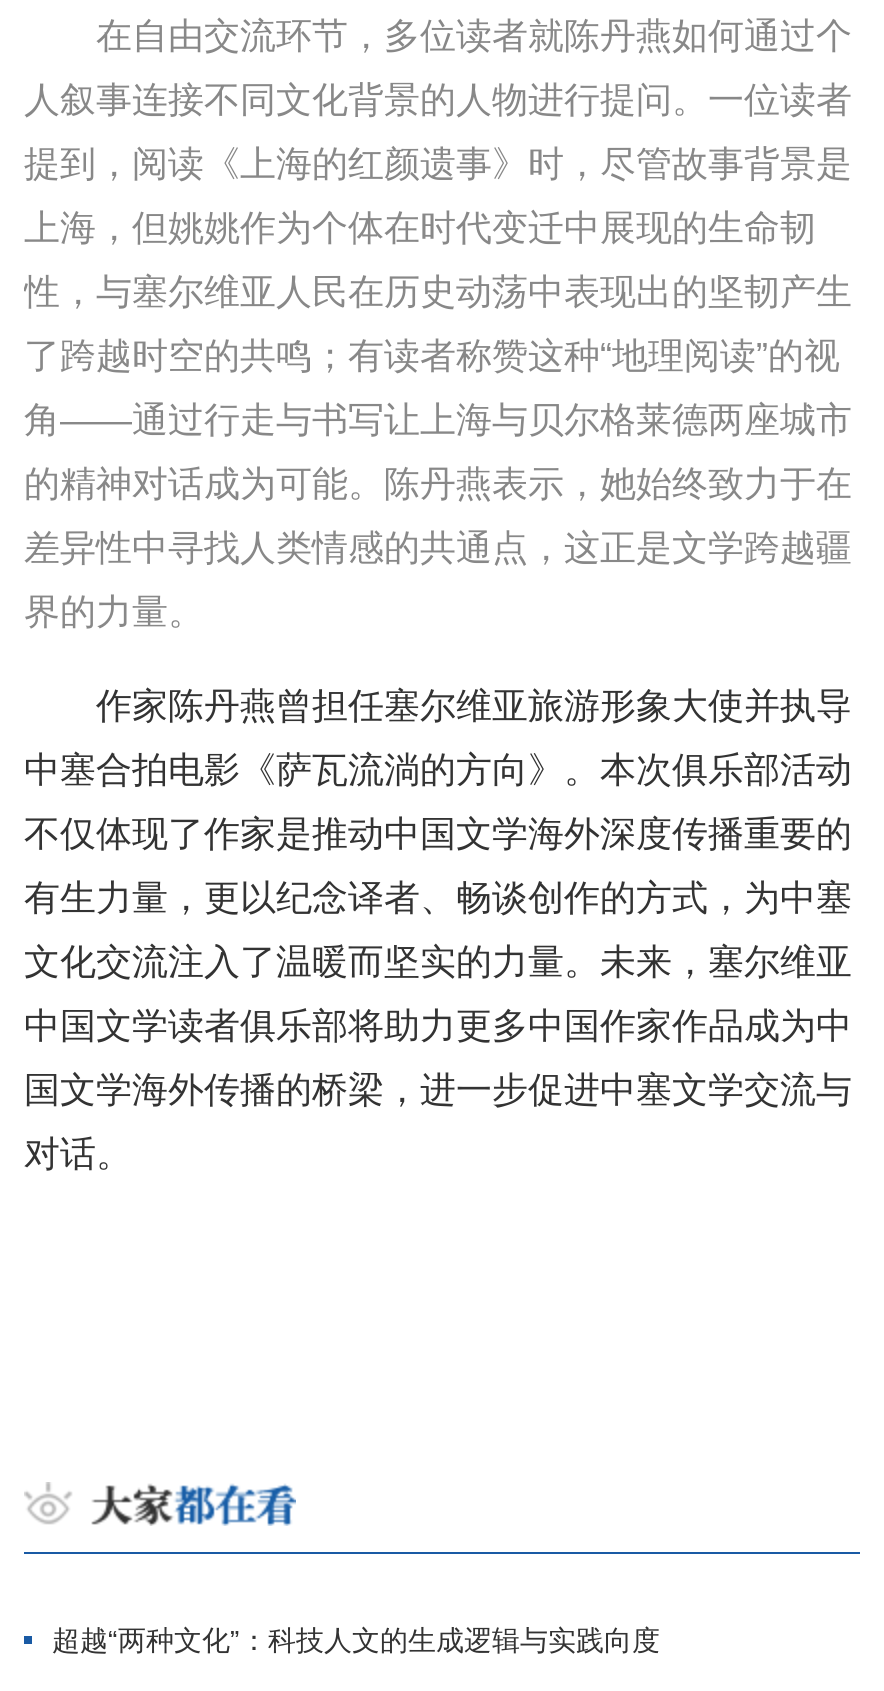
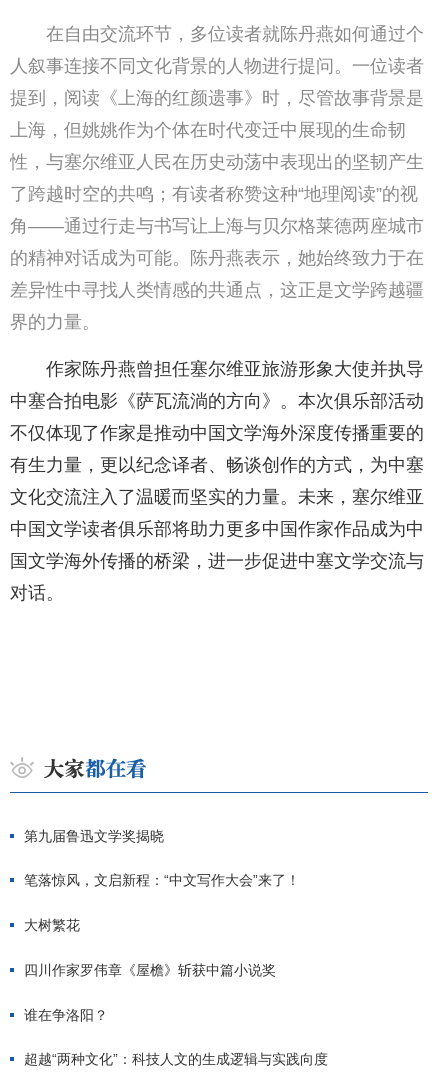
+ 第九届鲁迅文学奖揭晓
+ 笔落惊风，文启新程：“中文写作大会”来了！
+ 大树繁花
+ 四川作家罗伟章《屋檐》斩获中篇小说奖
+ 谁在争洛阳？
